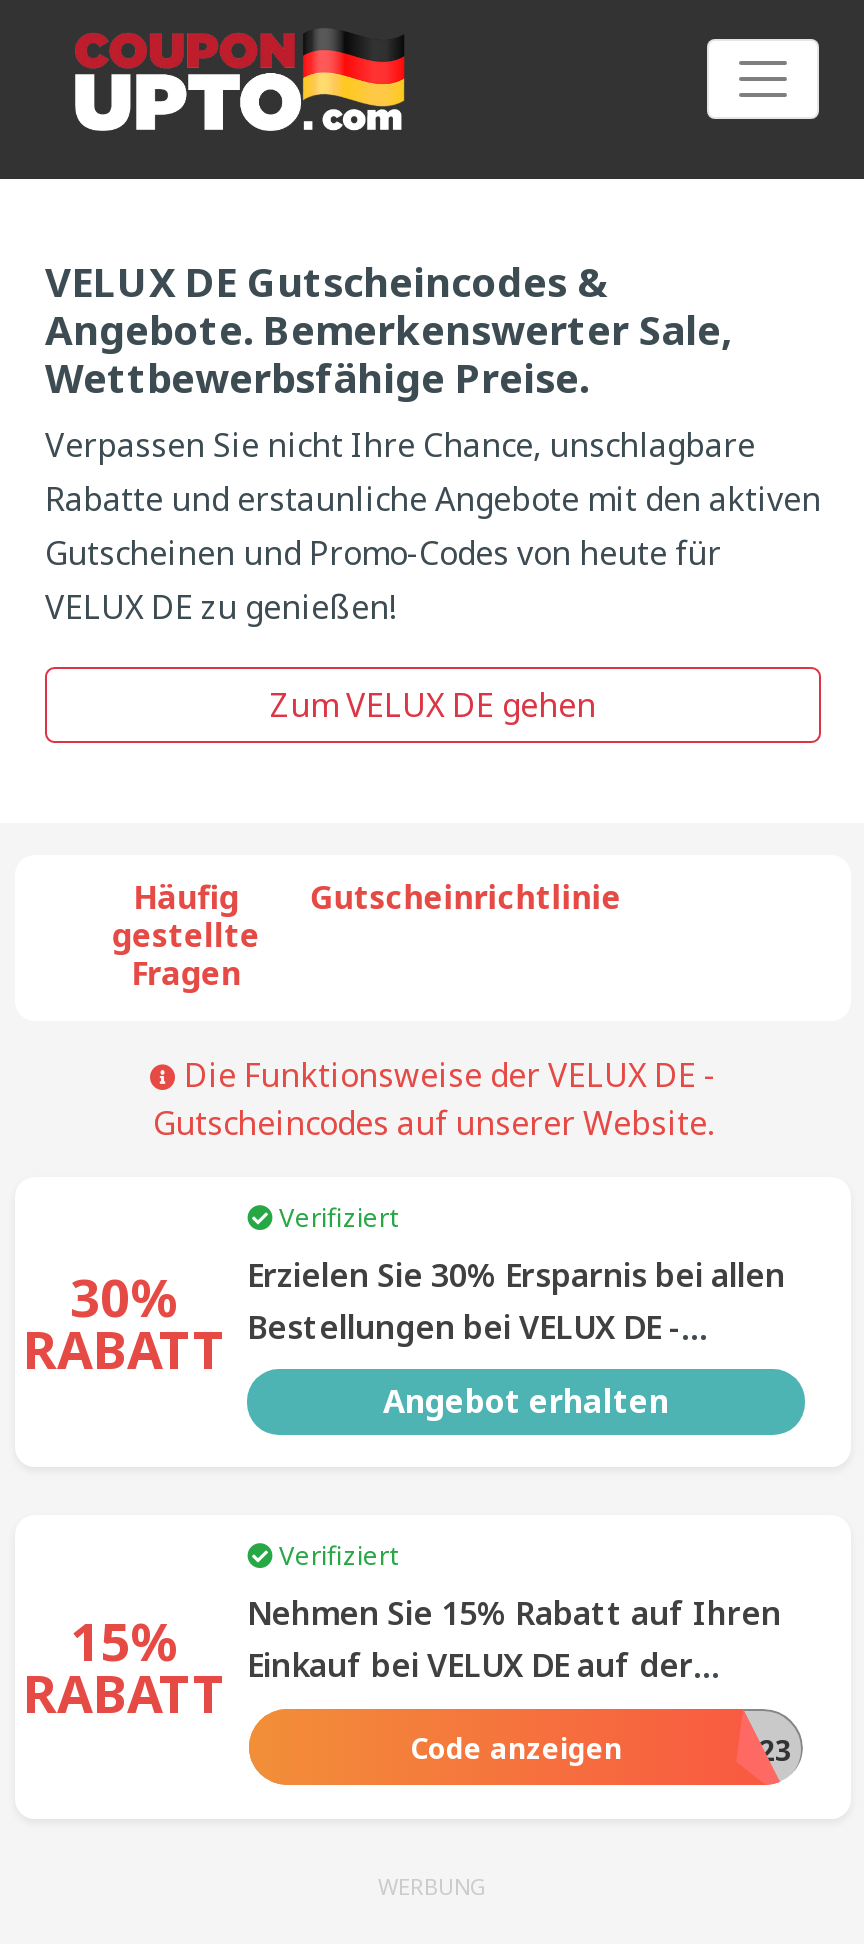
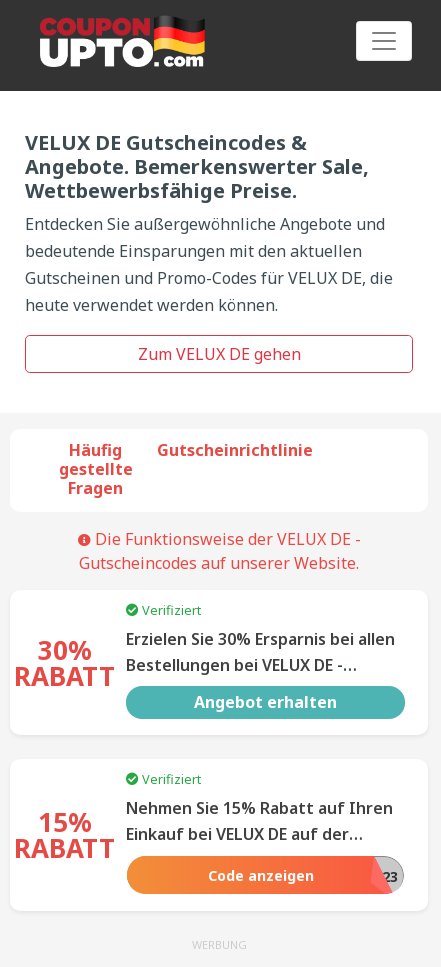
- Verpassen Sie nicht Ihre Chance, unschlagbare
- Rabatte und erstaunliche Angebote mit den aktiven
- Gutscheinen und Promo-Codes von heute für
- VELUX DE zu genießen!
+ Entdecken Sie außergewöhnliche Angebote und
+ bedeutende Einsparungen mit den aktuellen
+ Gutscheinen und Promo-Codes für VELUX DE, die
+ heute verwendet werden können.
